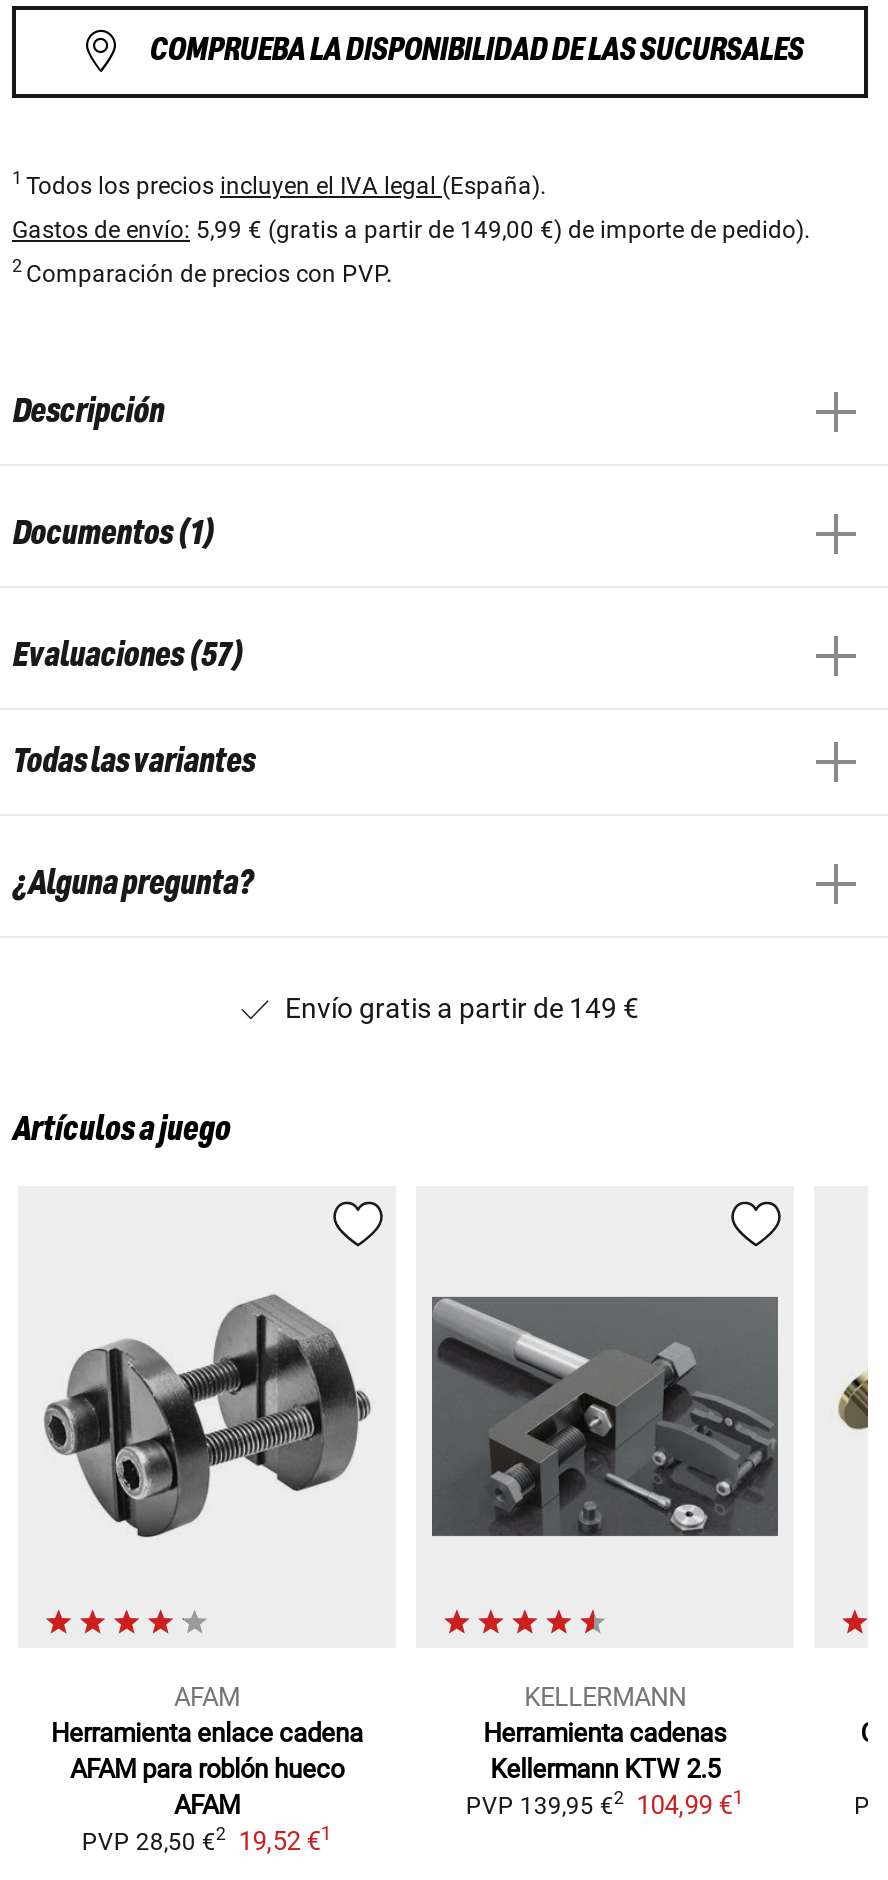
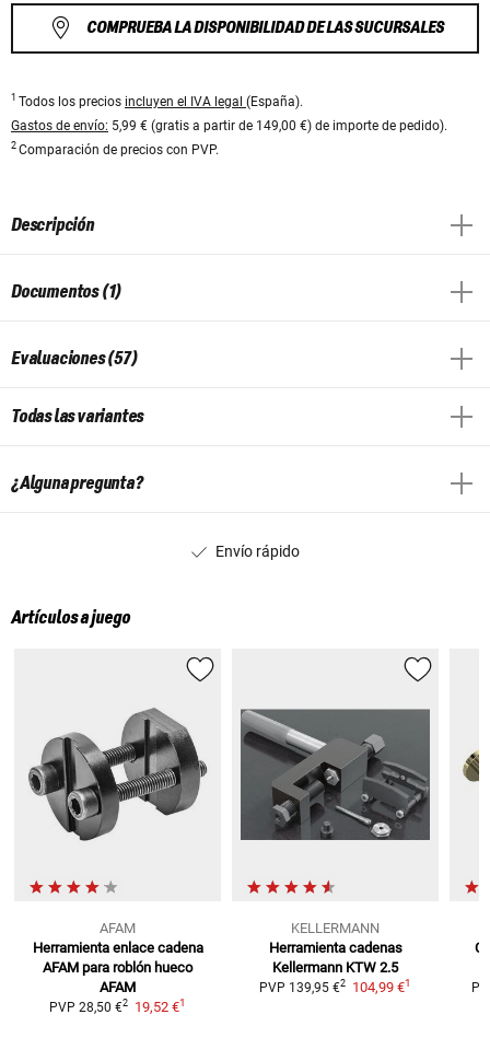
- Envío gratis a partir de 149 €
+ Envío rápido
